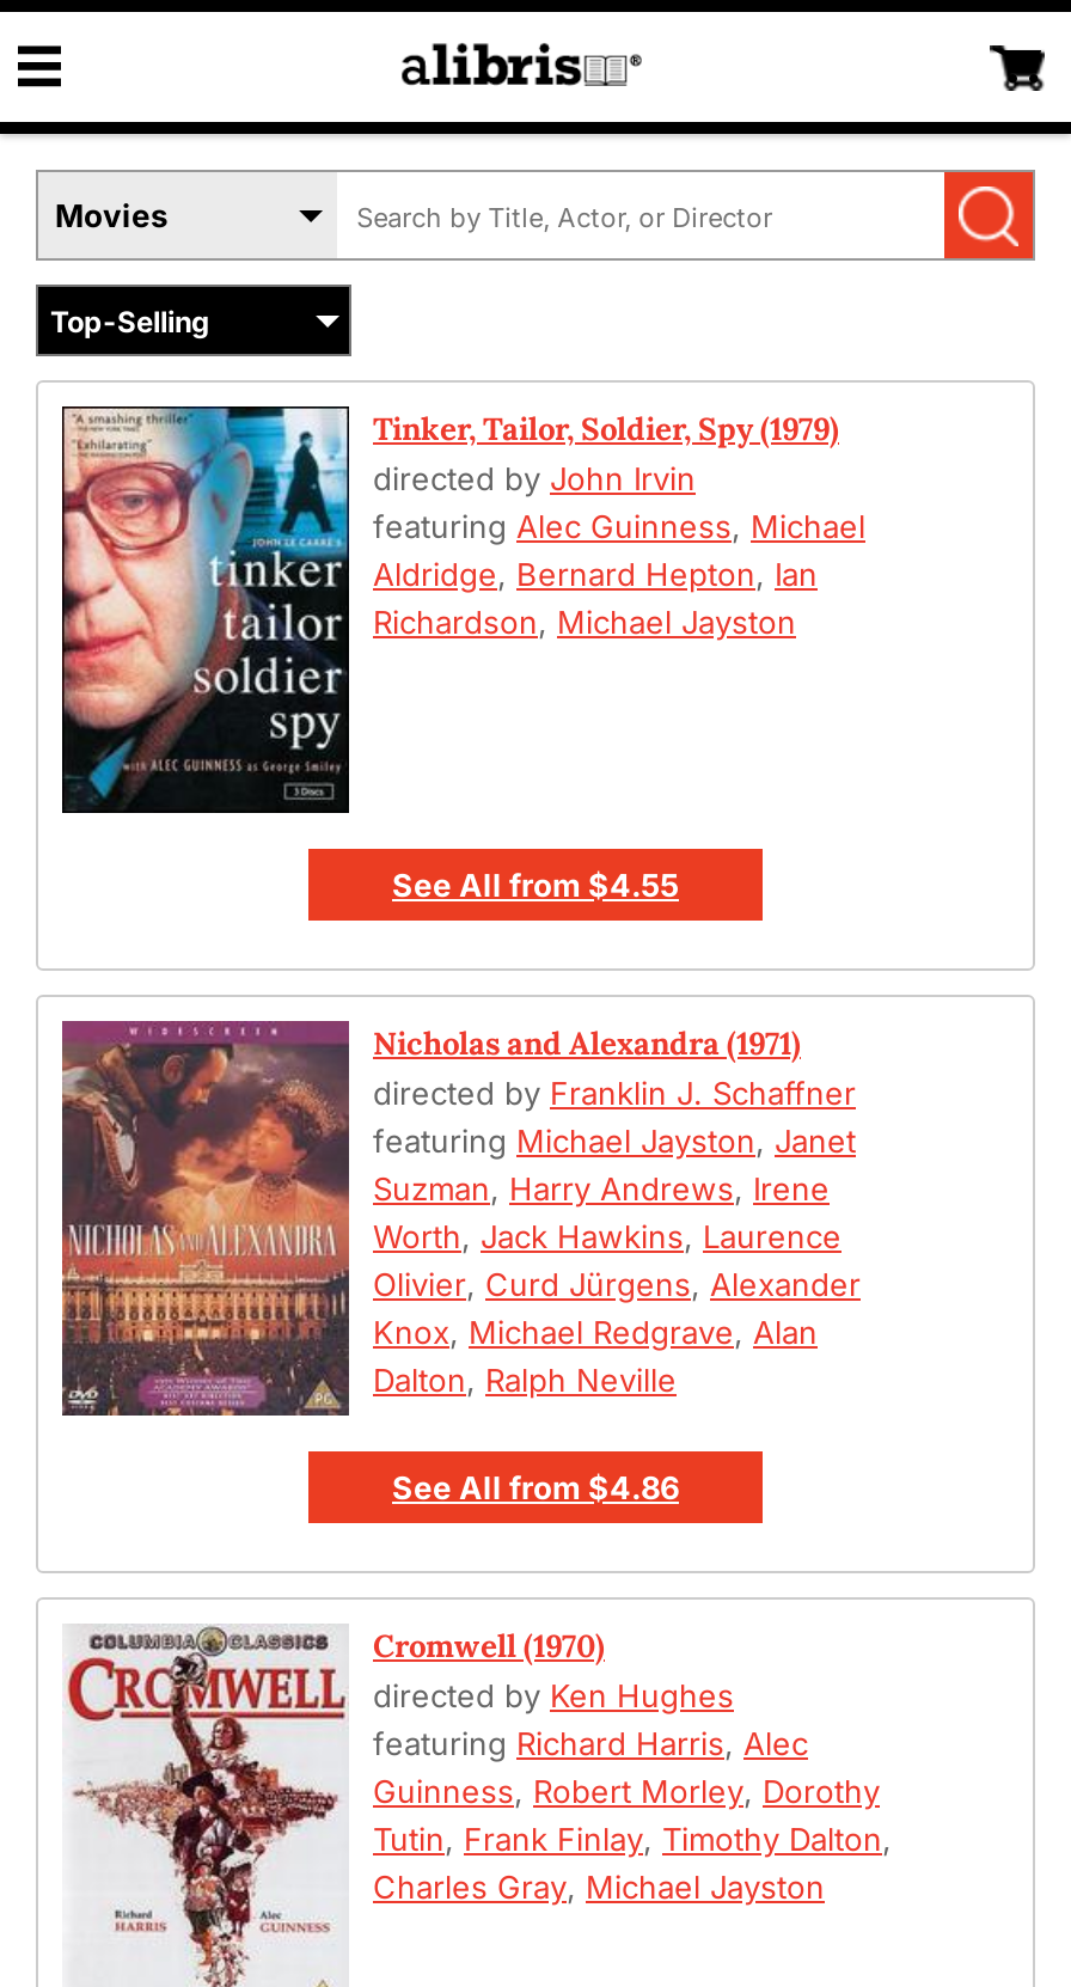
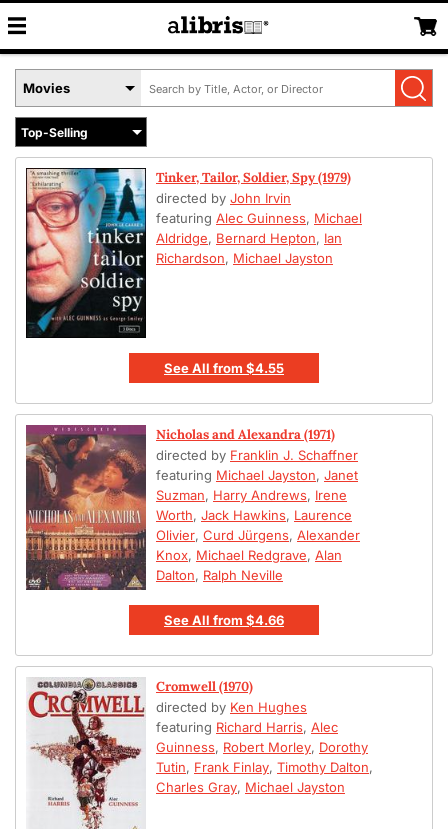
- See All from $4.86
+ See All from $4.66
